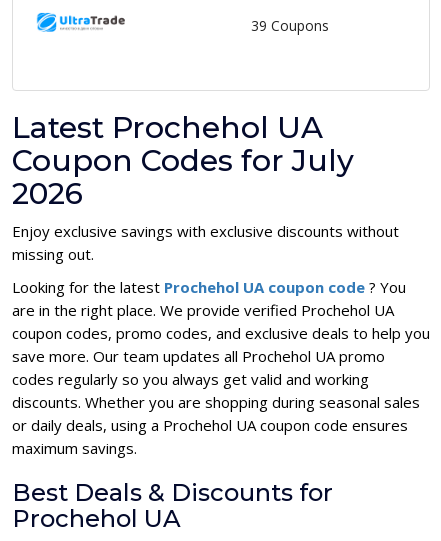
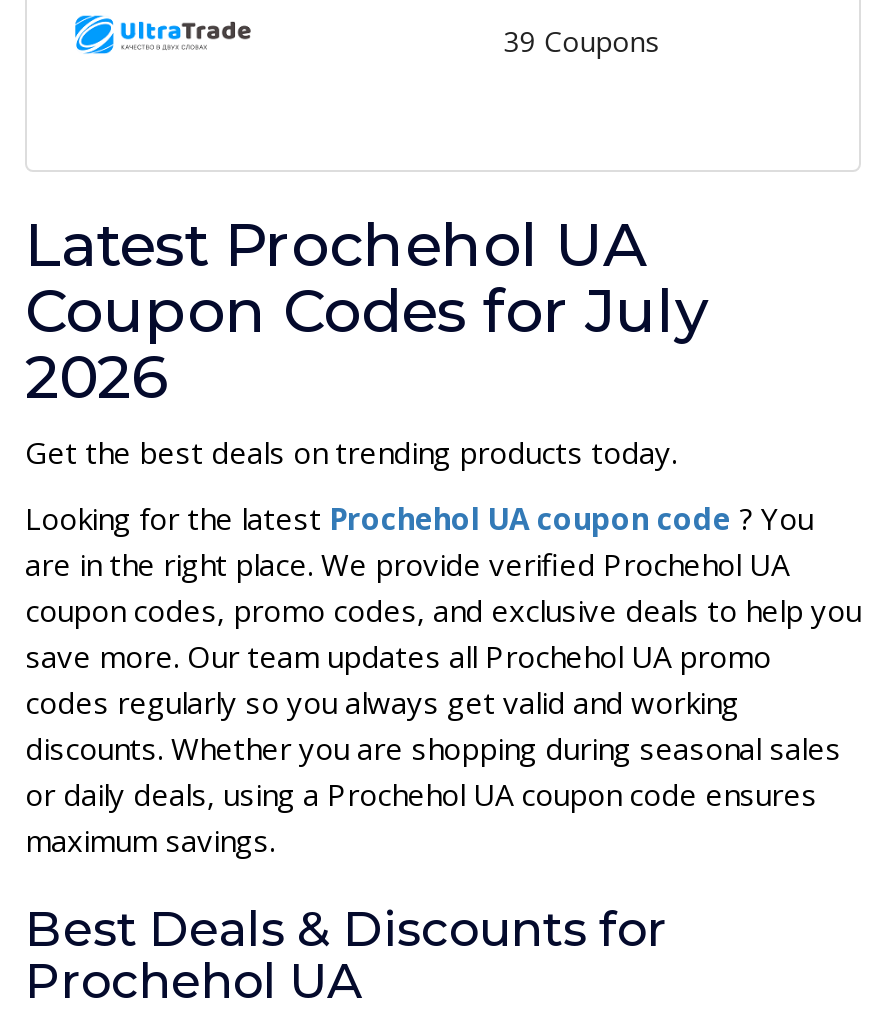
- Enjoy exclusive savings with exclusive discounts without
- missing out.
+ Get the best deals on trending products today.
